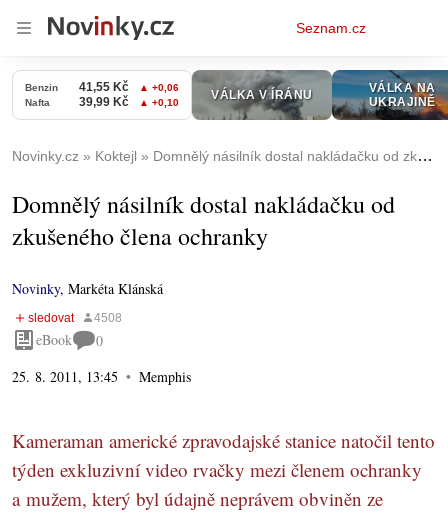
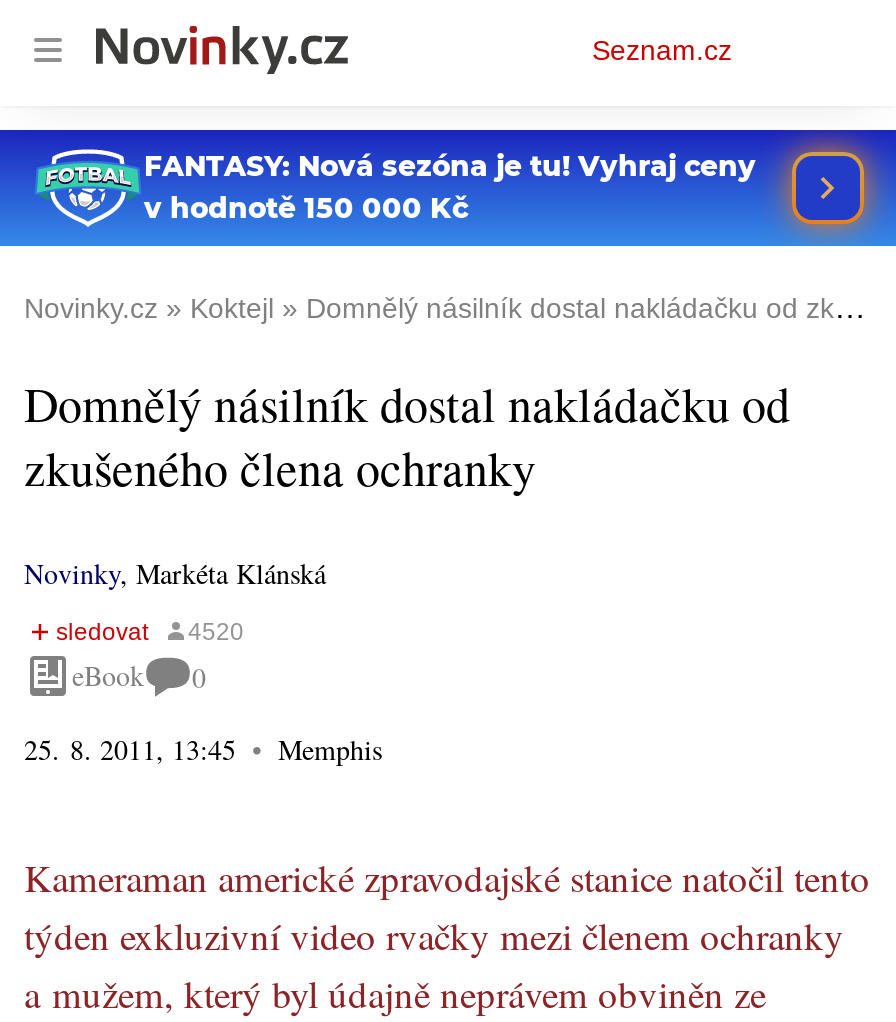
- [image]
+ [image]
